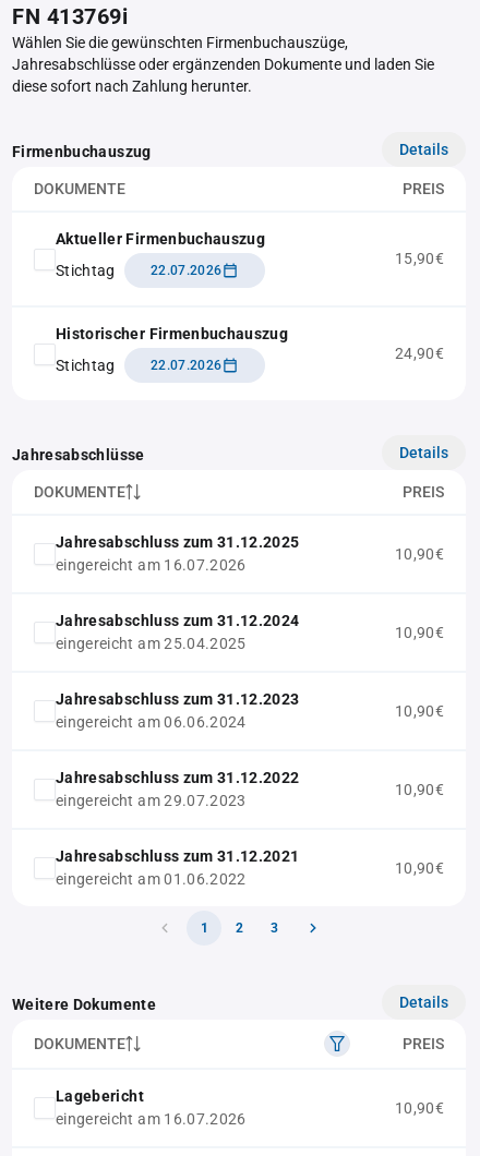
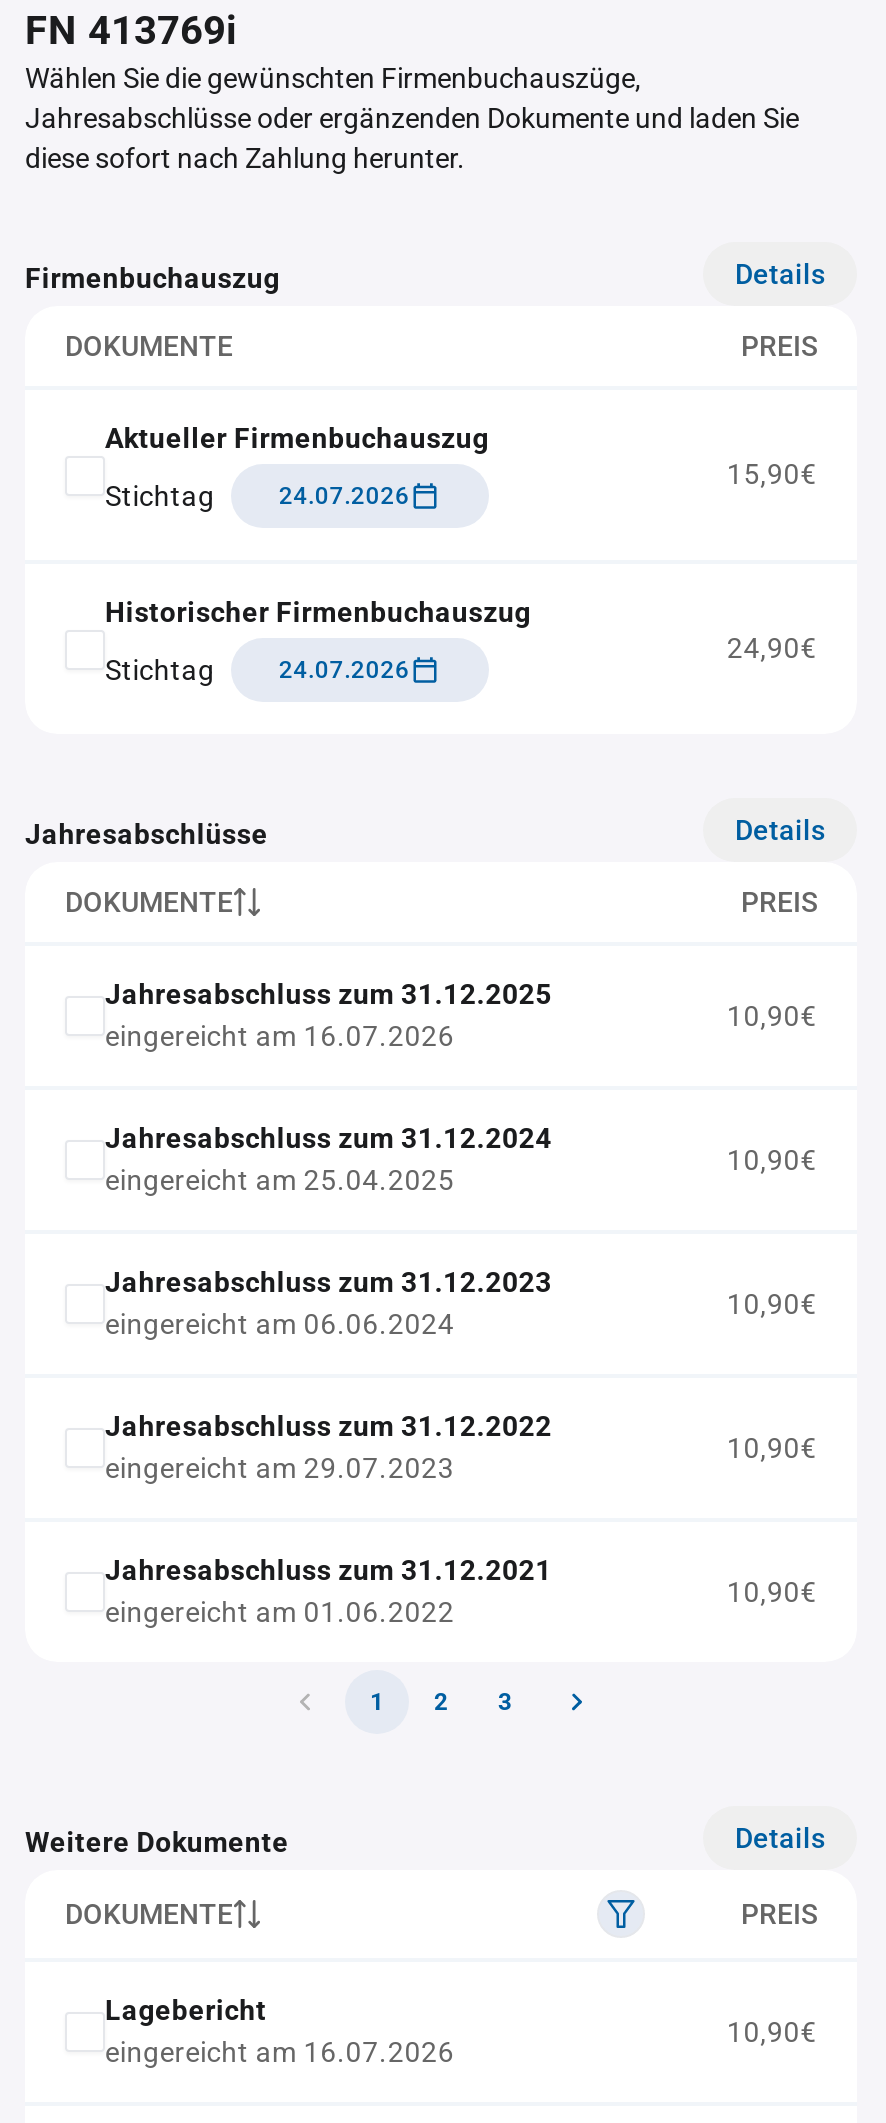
- 22.07.2026
+ 24.07.2026

- 22.07.2026
+ 24.07.2026
